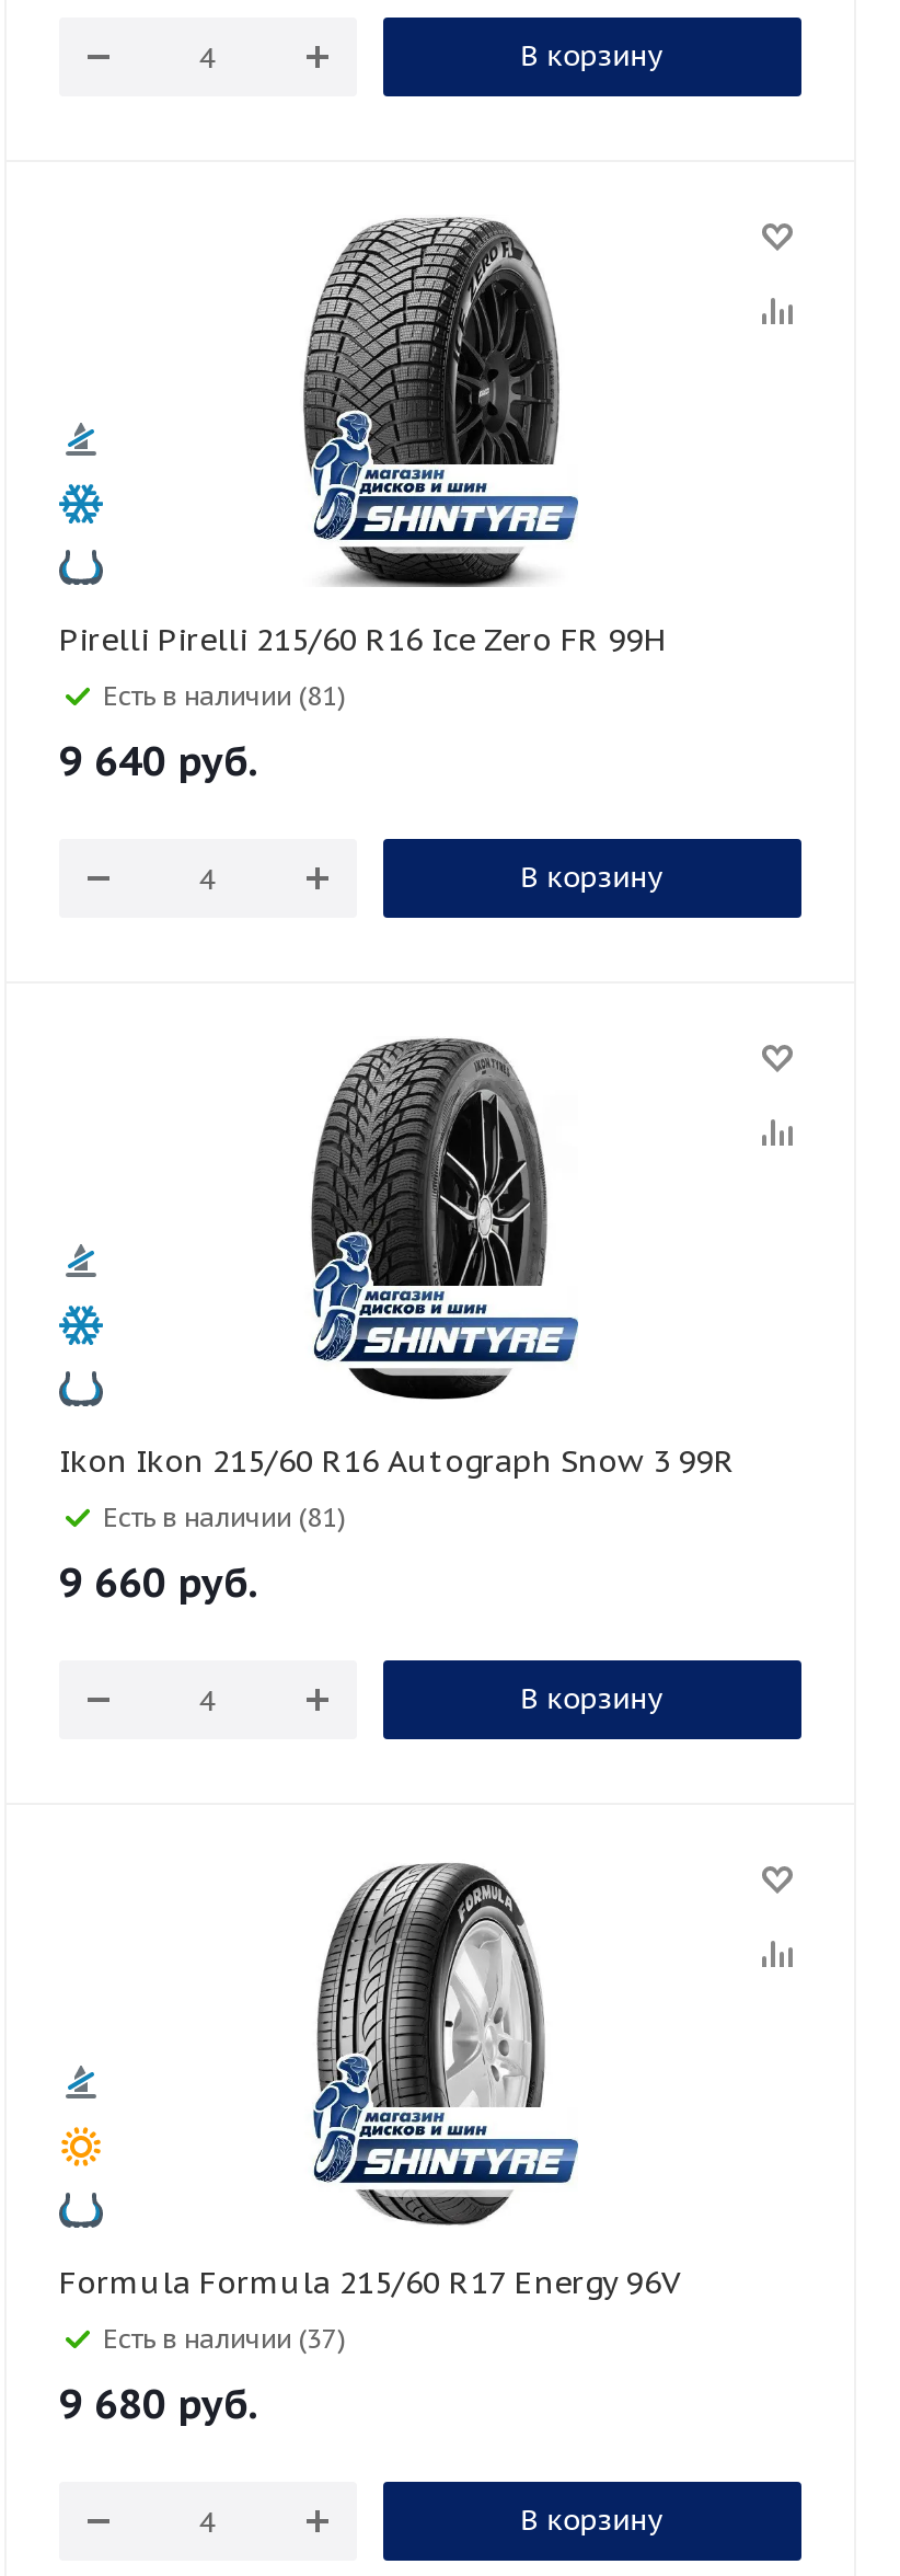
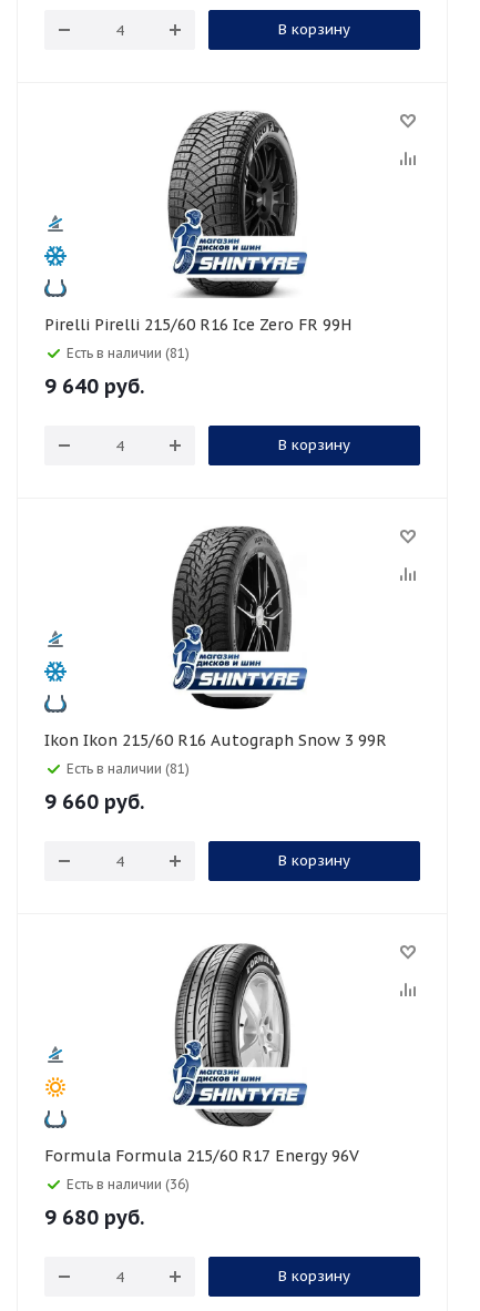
- Есть в наличии (37)
+ Есть в наличии (36)
